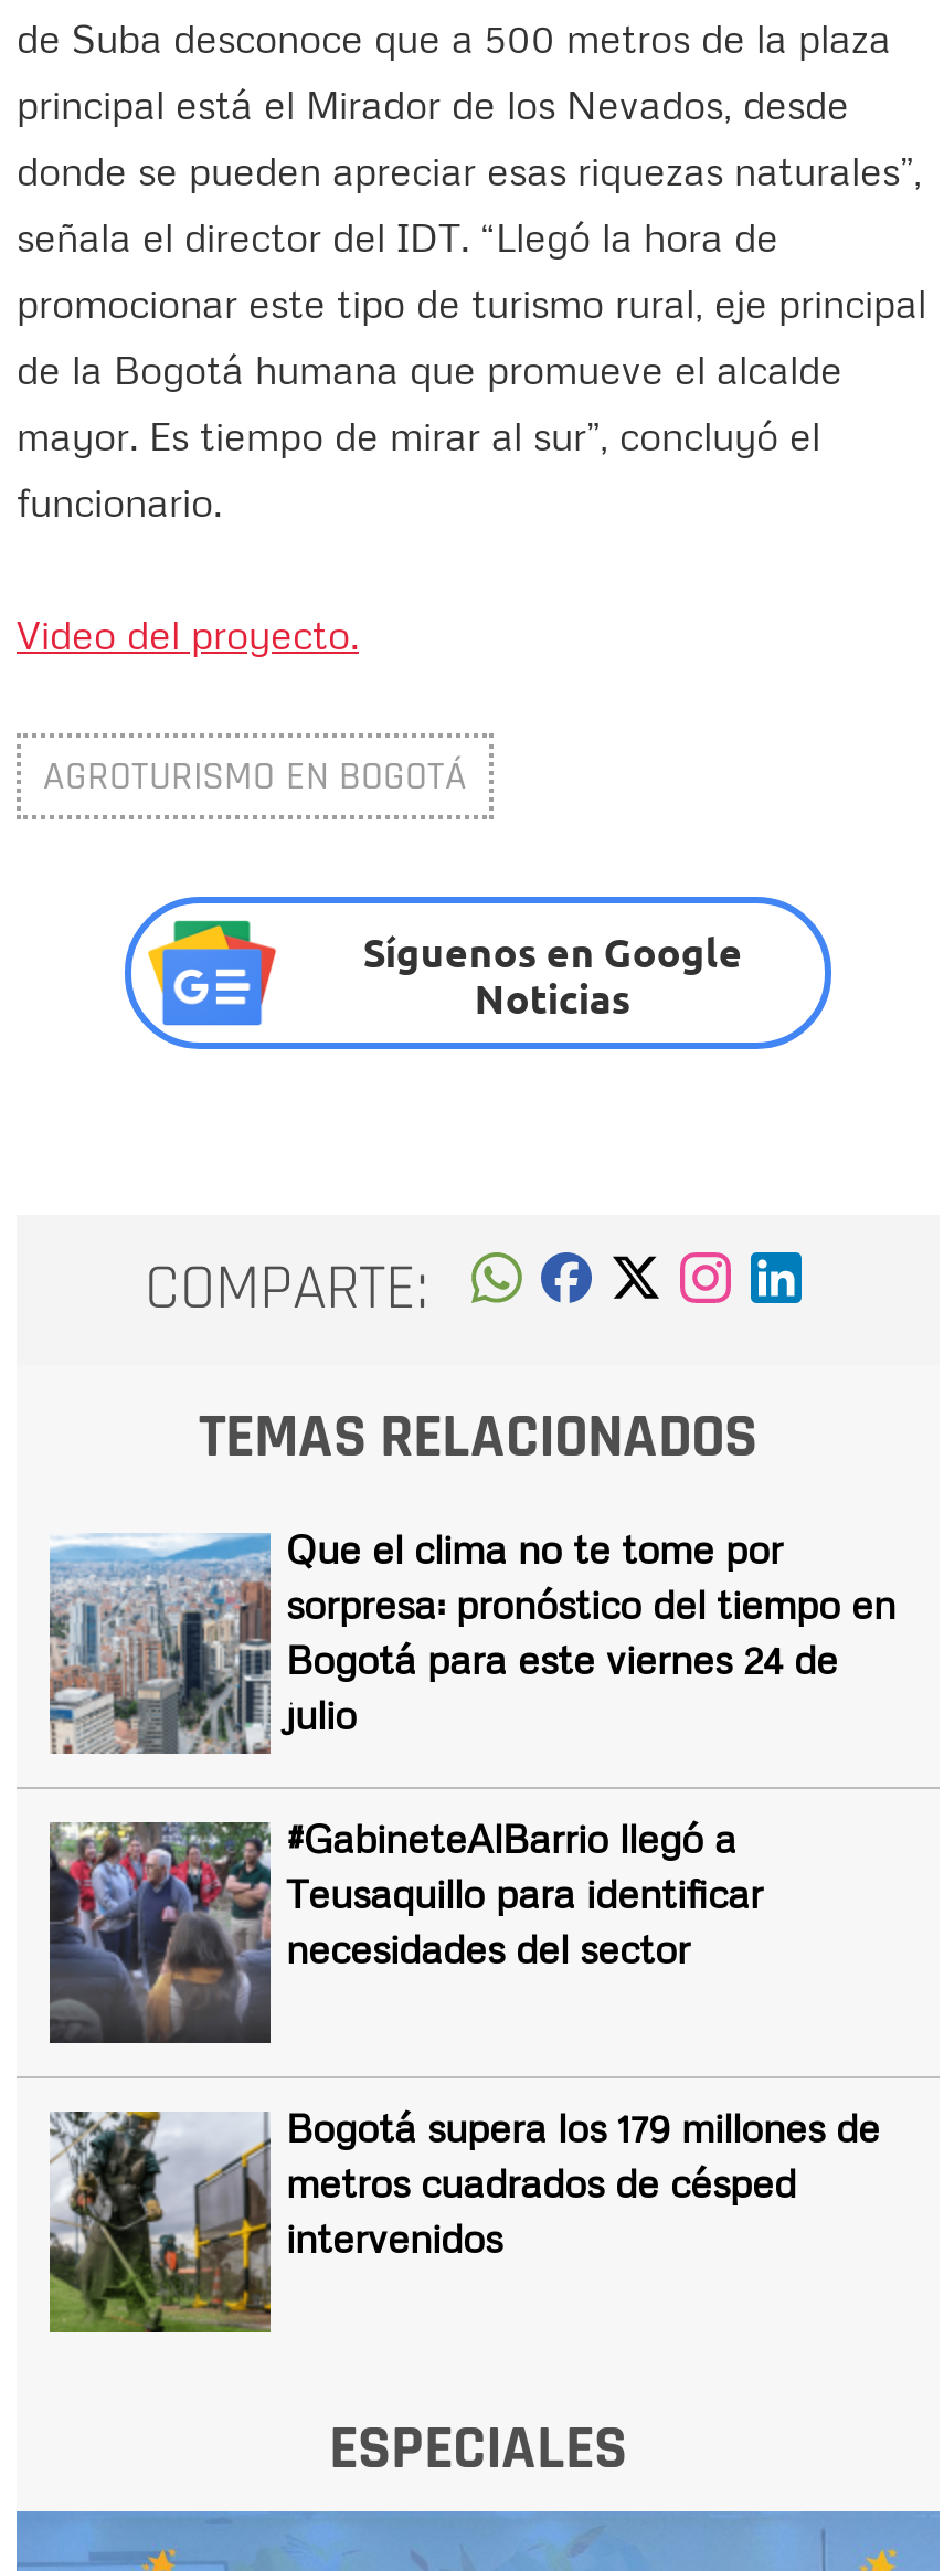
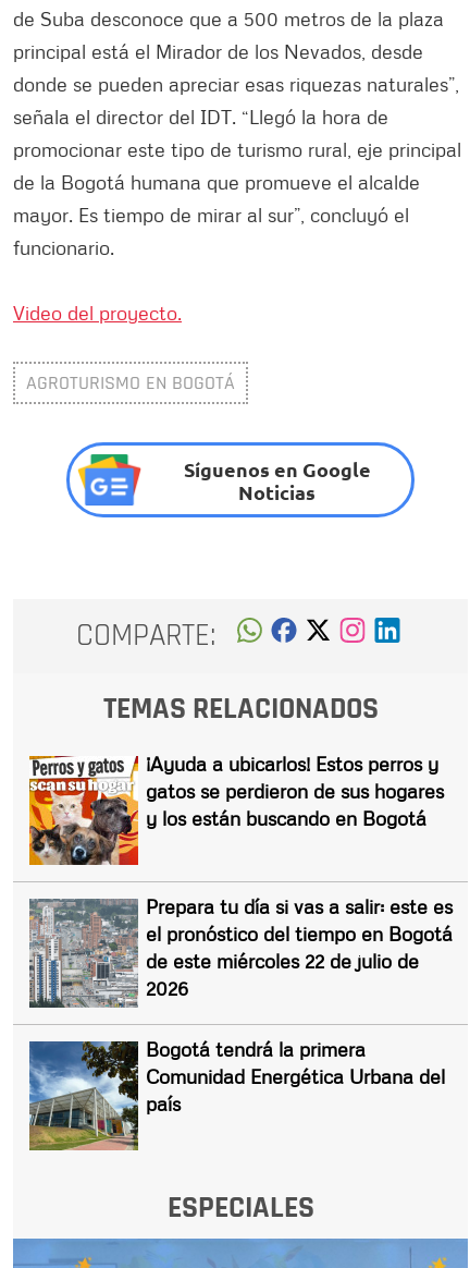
- [image]
- Que el clima no te tome por
- sorpresa: pronóstico del tiempo en
- Bogotá para este viernes 24 de
- julio
+ [image]
+ ¡Ayuda a ubicarlos! Estos perros y
+ gatos se perdieron de sus hogares
+ y los están buscando en Bogotá

- [image]
- #GabineteAlBarrio llegó a
- Teusaquillo para identificar
- necesidades del sector
+ [image]
+ Prepara tu día si vas a salir: este es
+ el pronóstico del tiempo en Bogotá
+ de este miércoles 22 de julio de
+ 2026

- [image]
- Bogotá supera los 179 millones de
- metros cuadrados de césped
- intervenidos
+ [image]
+ Bogotá tendrá la primera
+ Comunidad Energética Urbana del
+ país
